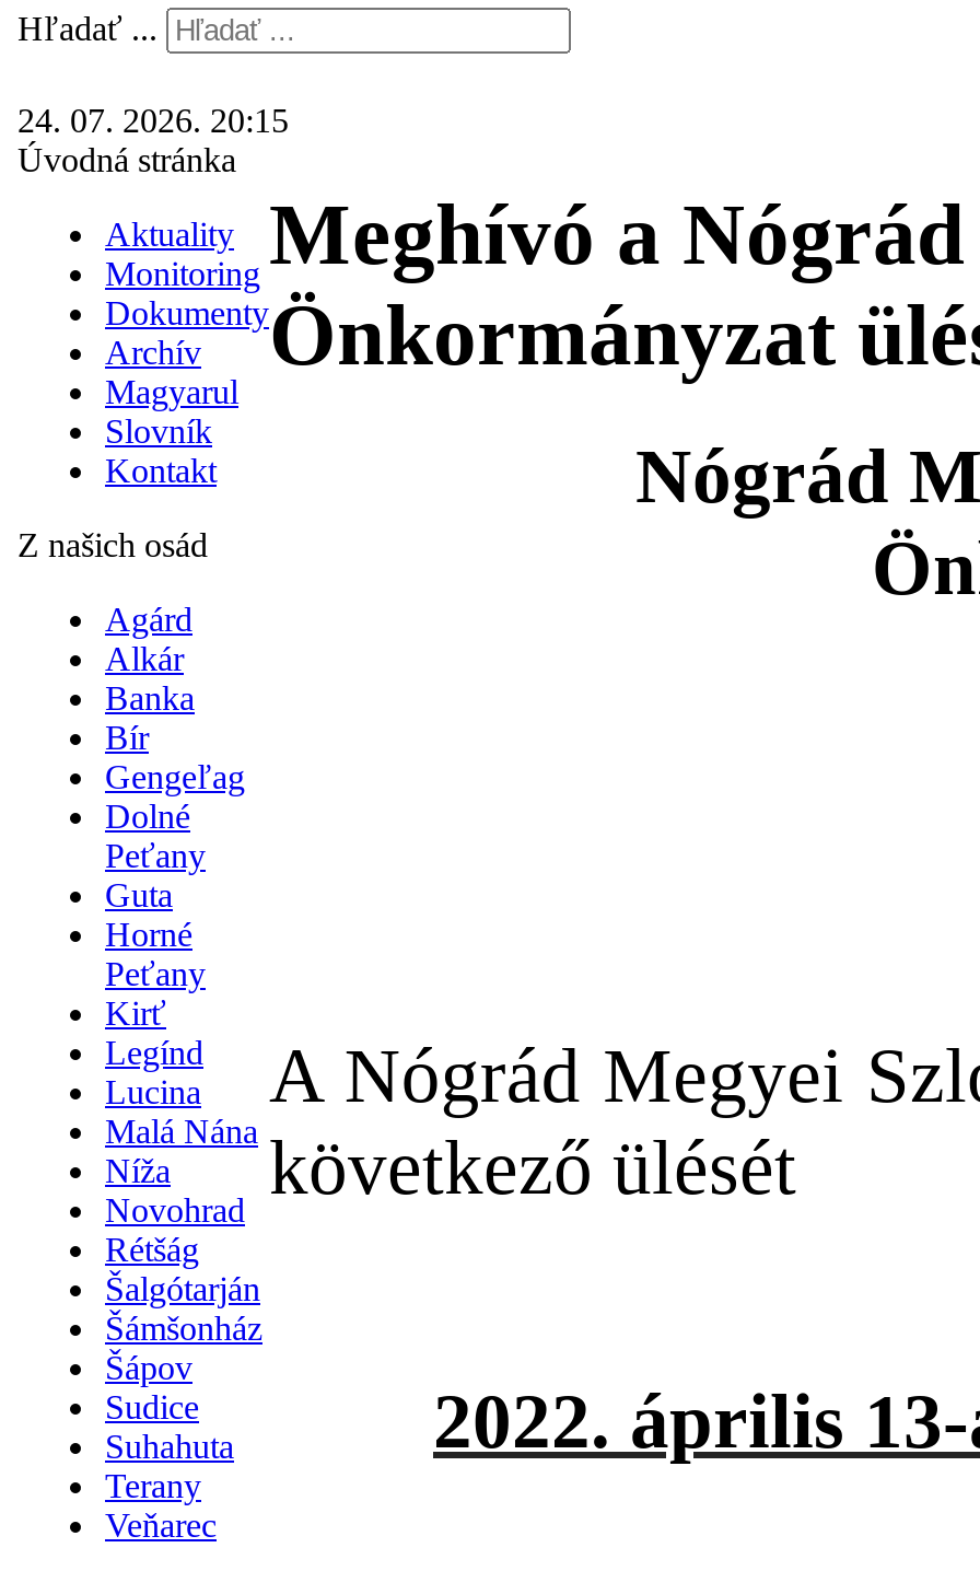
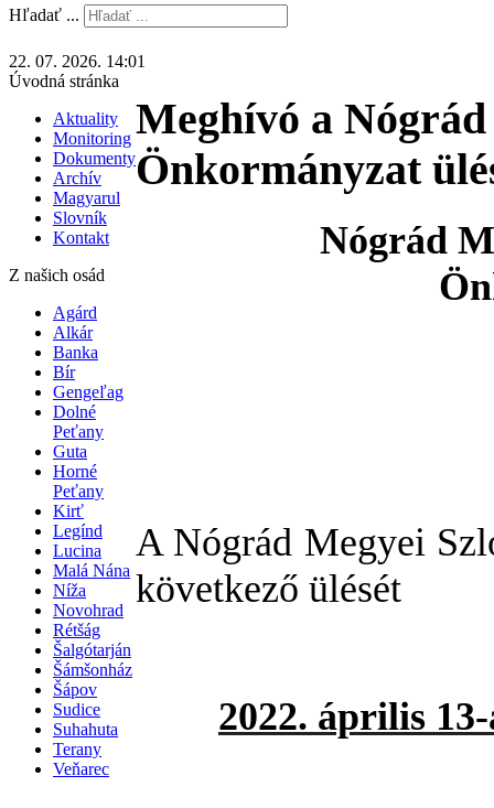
- 24. 07. 2026. 20:15
+ 22. 07. 2026. 14:01
